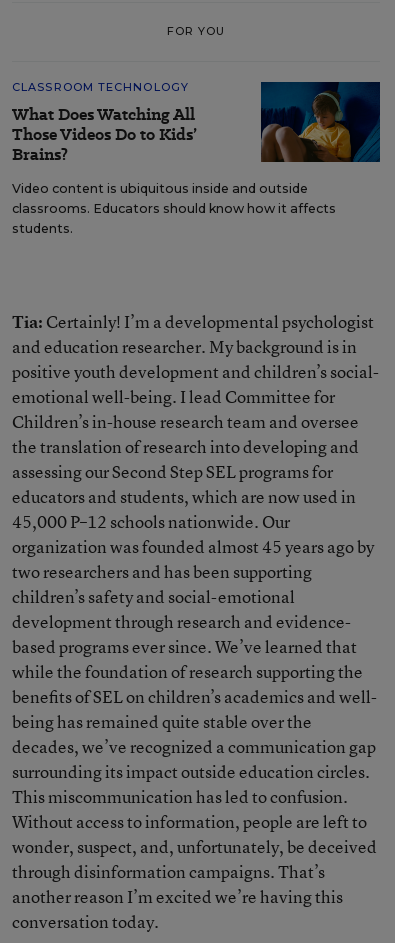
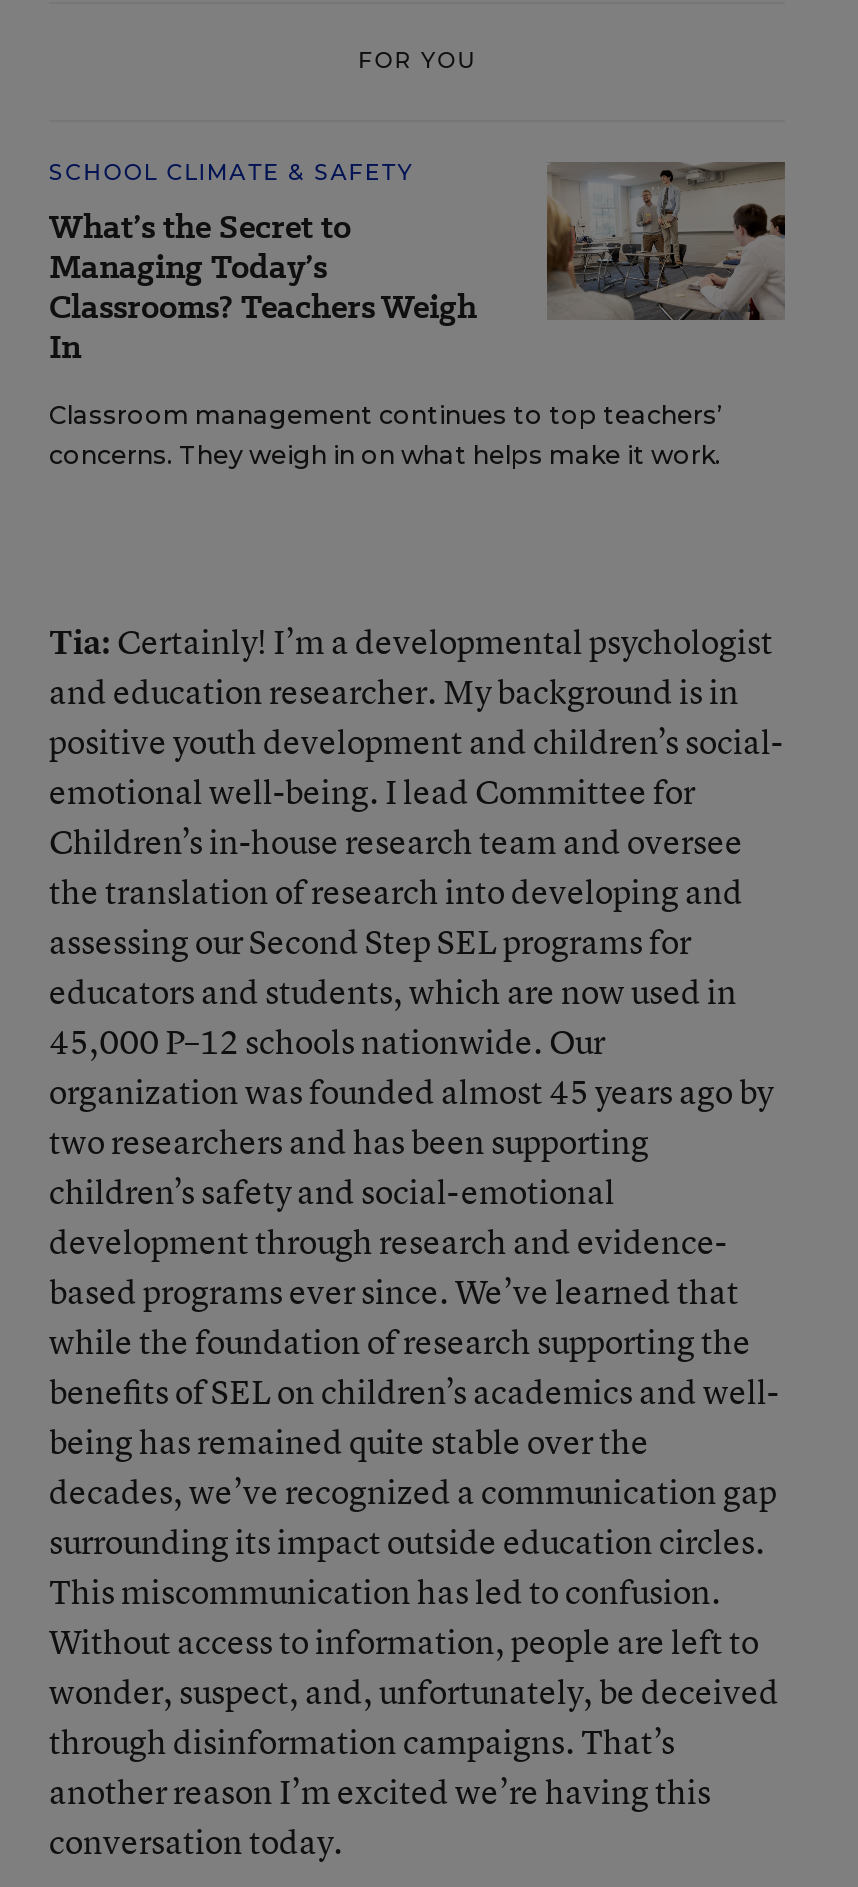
- CLASSROOM TECHNOLOGY
- What Does Watching All
- Those Videos Do to Kids’
- Brains?
+ SCHOOL CLIMATE & SAFETY
+ What’s the Secret to
+ Managing Today’s
+ Classrooms? Teachers Weigh
+ In

- [image]
- Video content is ubiquitous inside and outside
- classrooms. Educators should know how it affects
- students.
+ [image]
+ Classroom management continues to top teachers’
+ concerns. They weigh in on what helps make it work.
